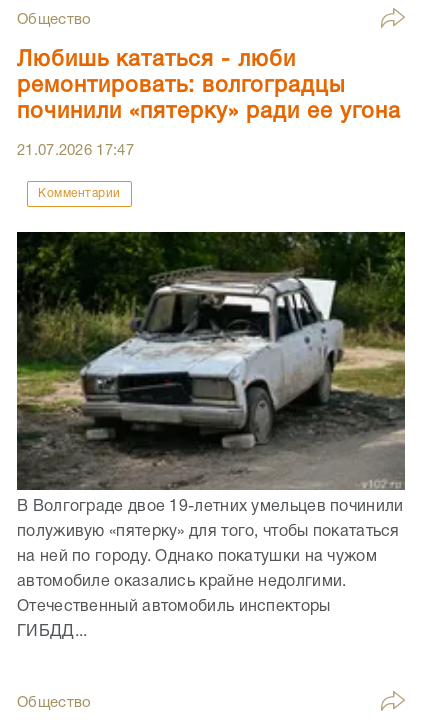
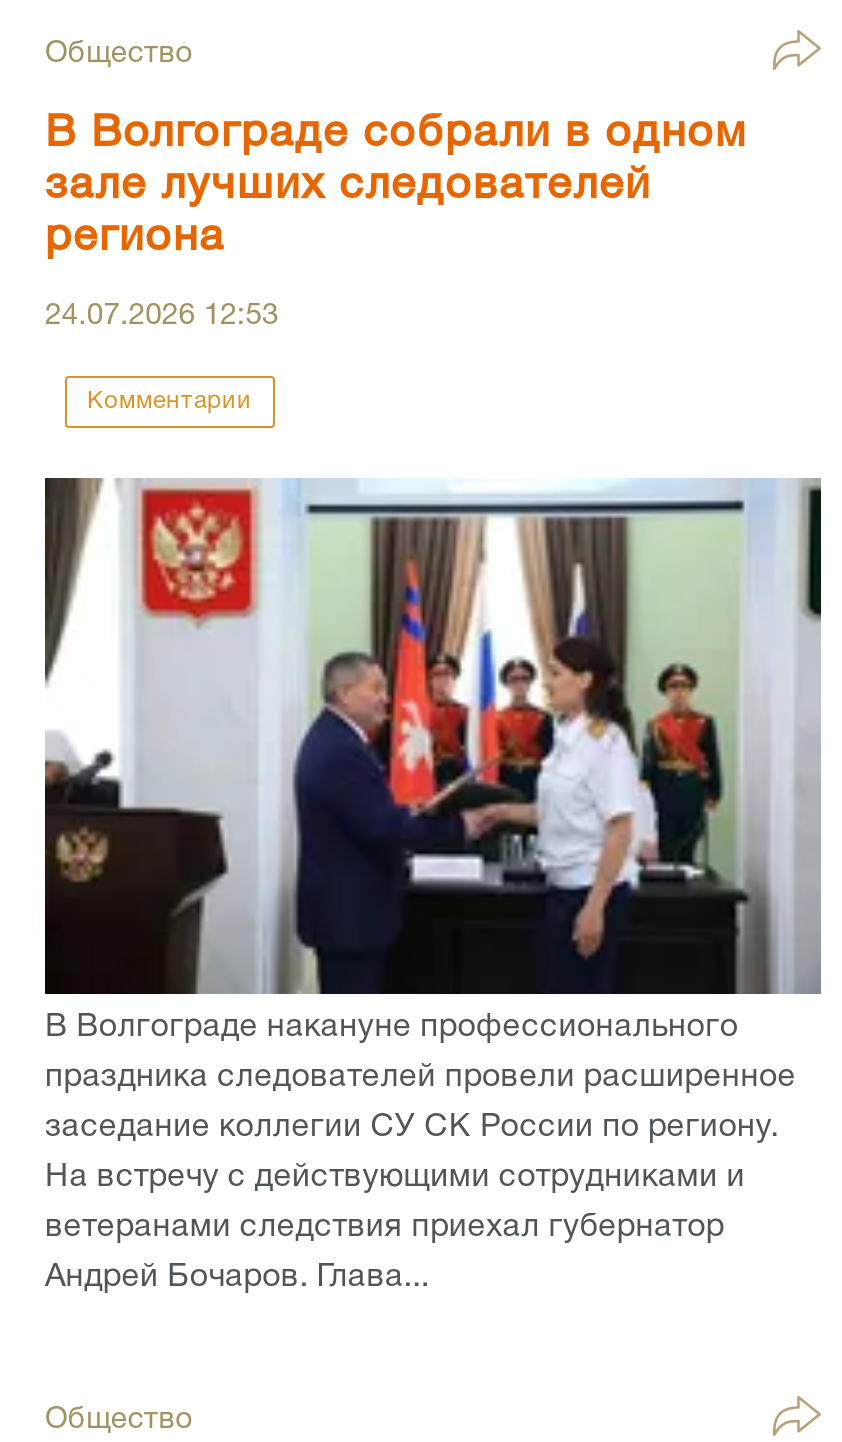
- Любишь кататься - люби
- ремонтировать: волгоградцы
- починили «пятерку» ради ее угона
+ В Волгограде собрали в одном
+ зале лучших следователей
+ региона

- 21.07.2026 17:47
+ 24.07.2026 12:53

- [image]
- В Волгограде двое 19-летних умельцев починили
+ [image]
+ В Волгограде накануне профессионального

- полуживую «пятерку» для того, чтобы покататься
+ праздника следователей провели расширенное

- на ней по городу. Однако покатушки на чужом
+ заседание коллегии СУ СК России по региону.

- автомобиле оказались крайне недолгими.
+ На встречу с действующими сотрудниками и

- Отечественный автомобиль инспекторы
+ ветеранами следствия приехал губернатор

- ГИБДД...
+ Андрей Бочаров. Глава...
